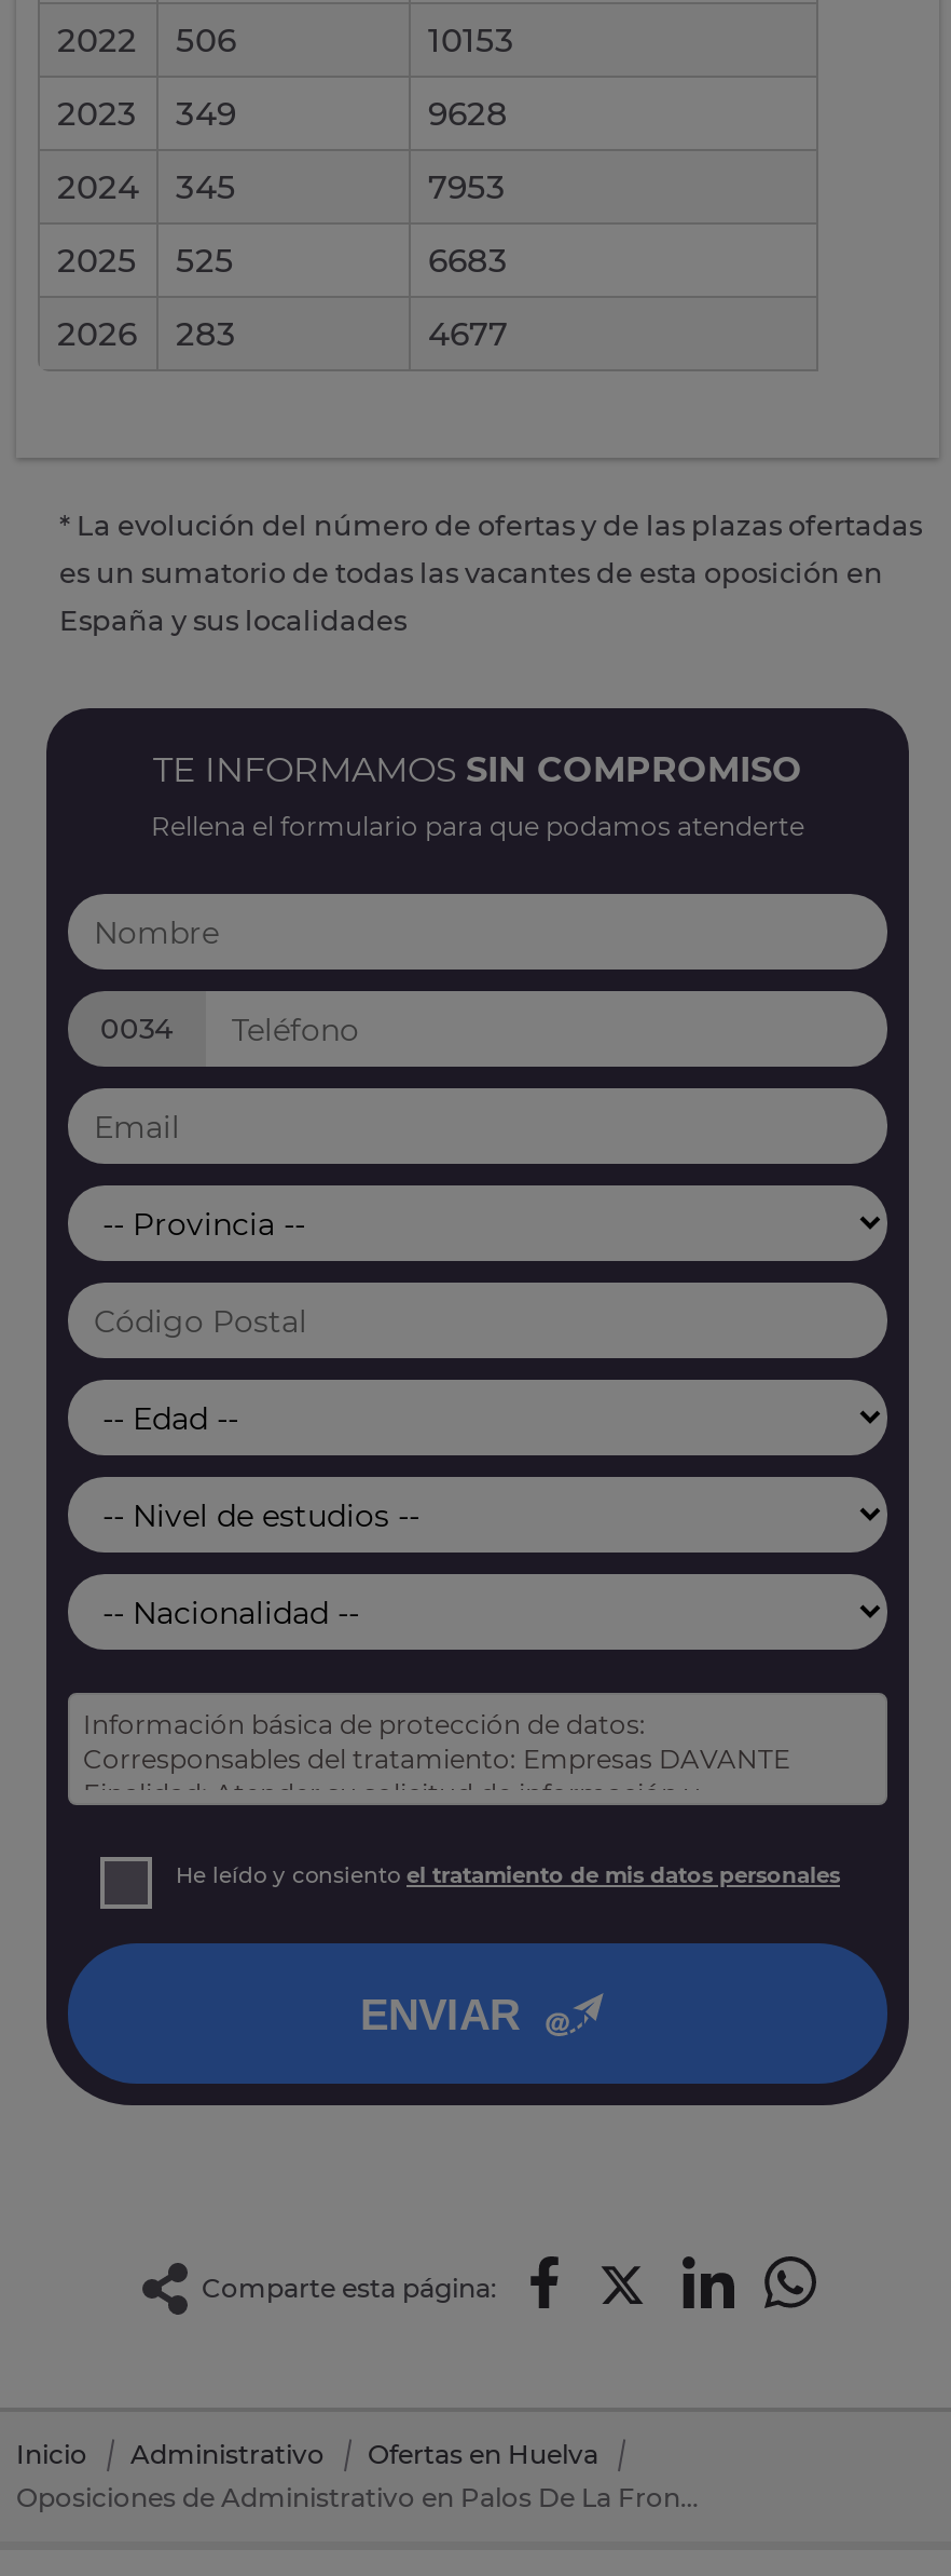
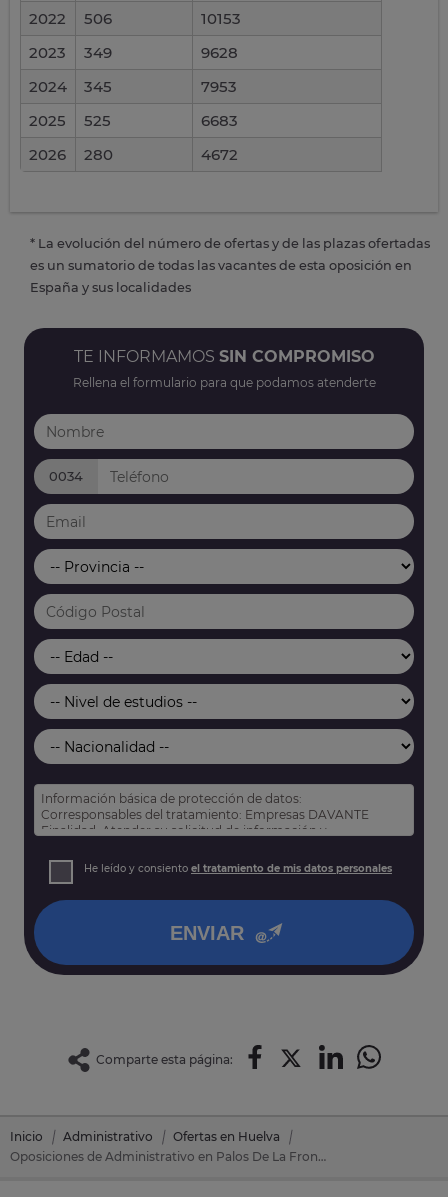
- 2026 283
+ 2026 280

- 4677
+ 4672
